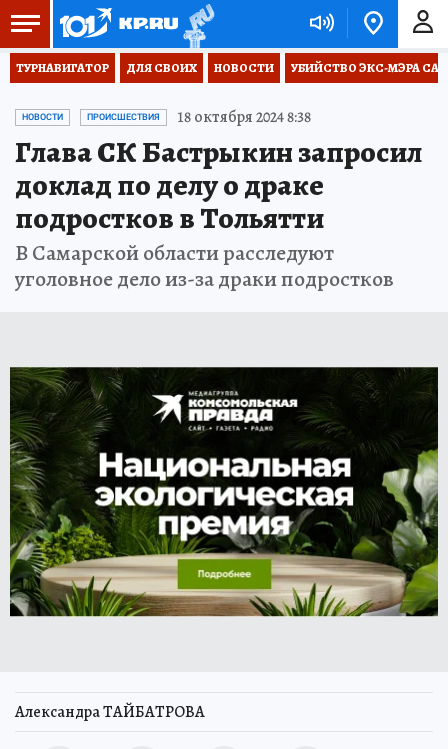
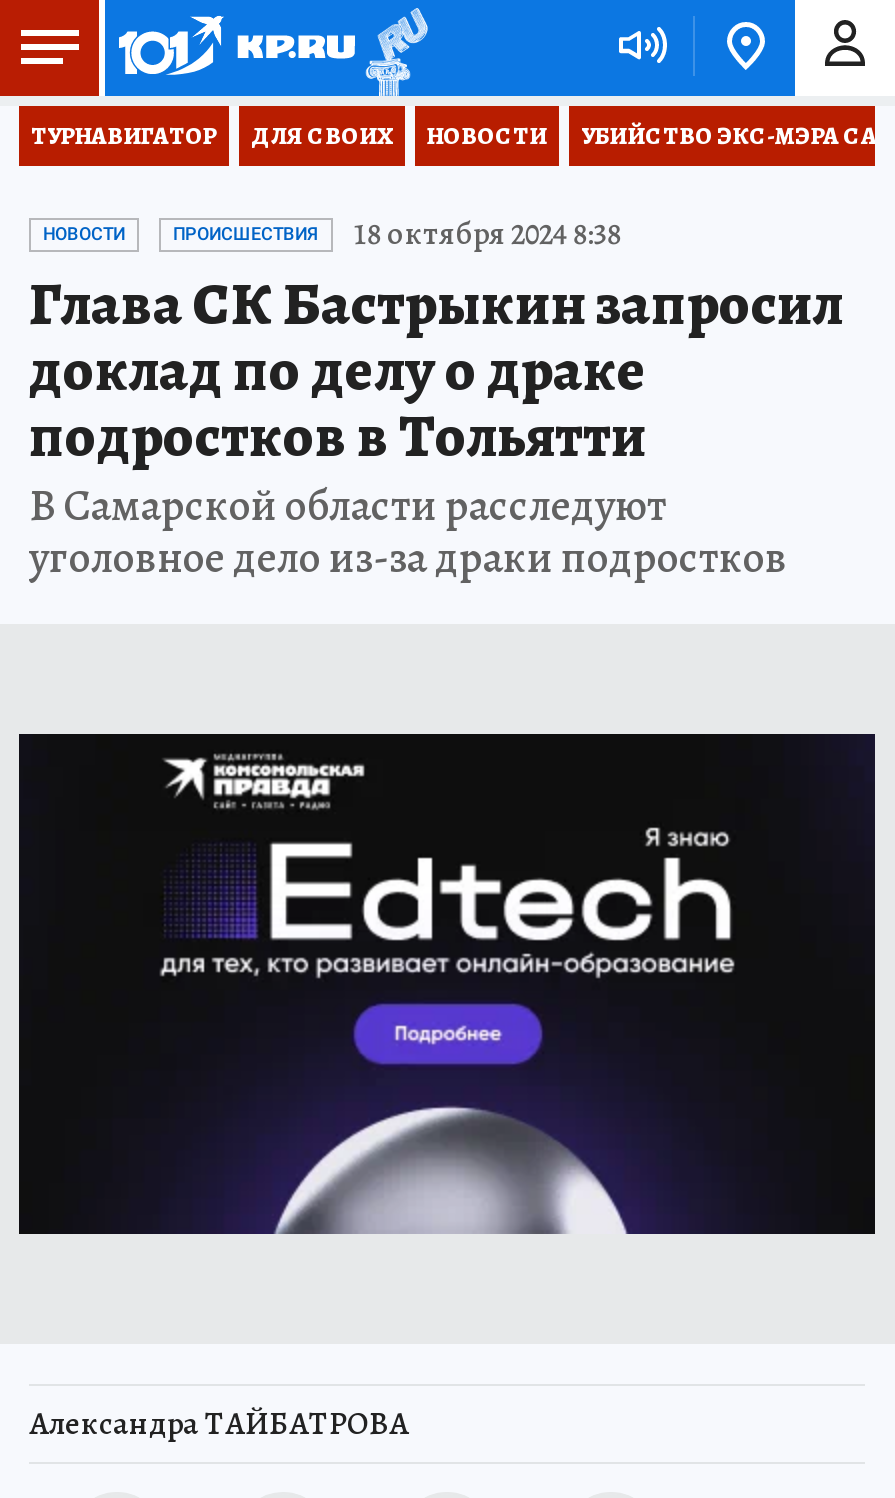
- [image]
+ [image]
